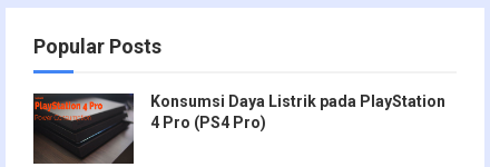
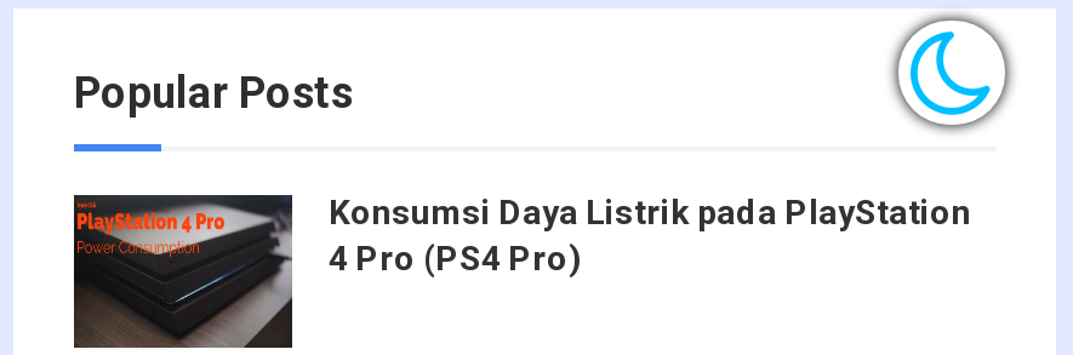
+ [image]
